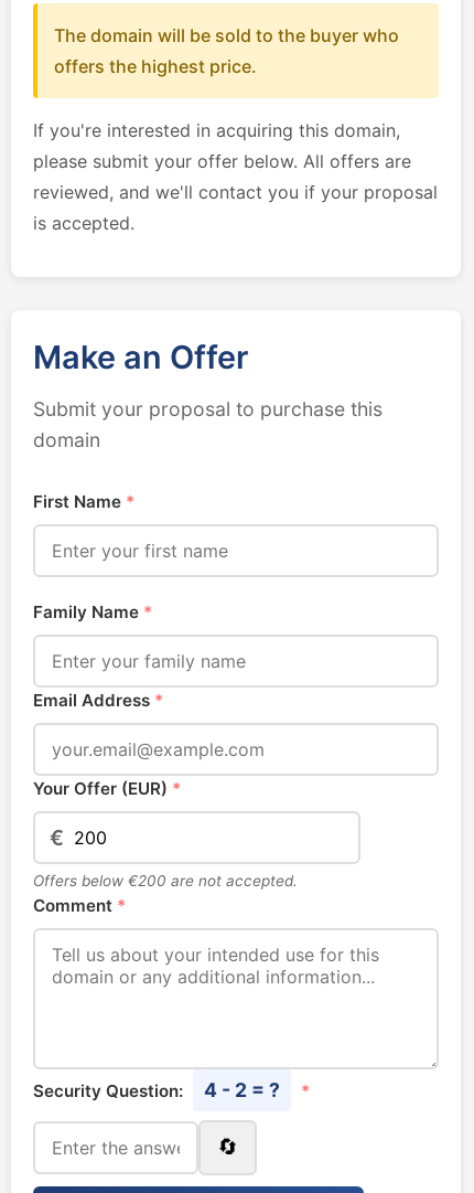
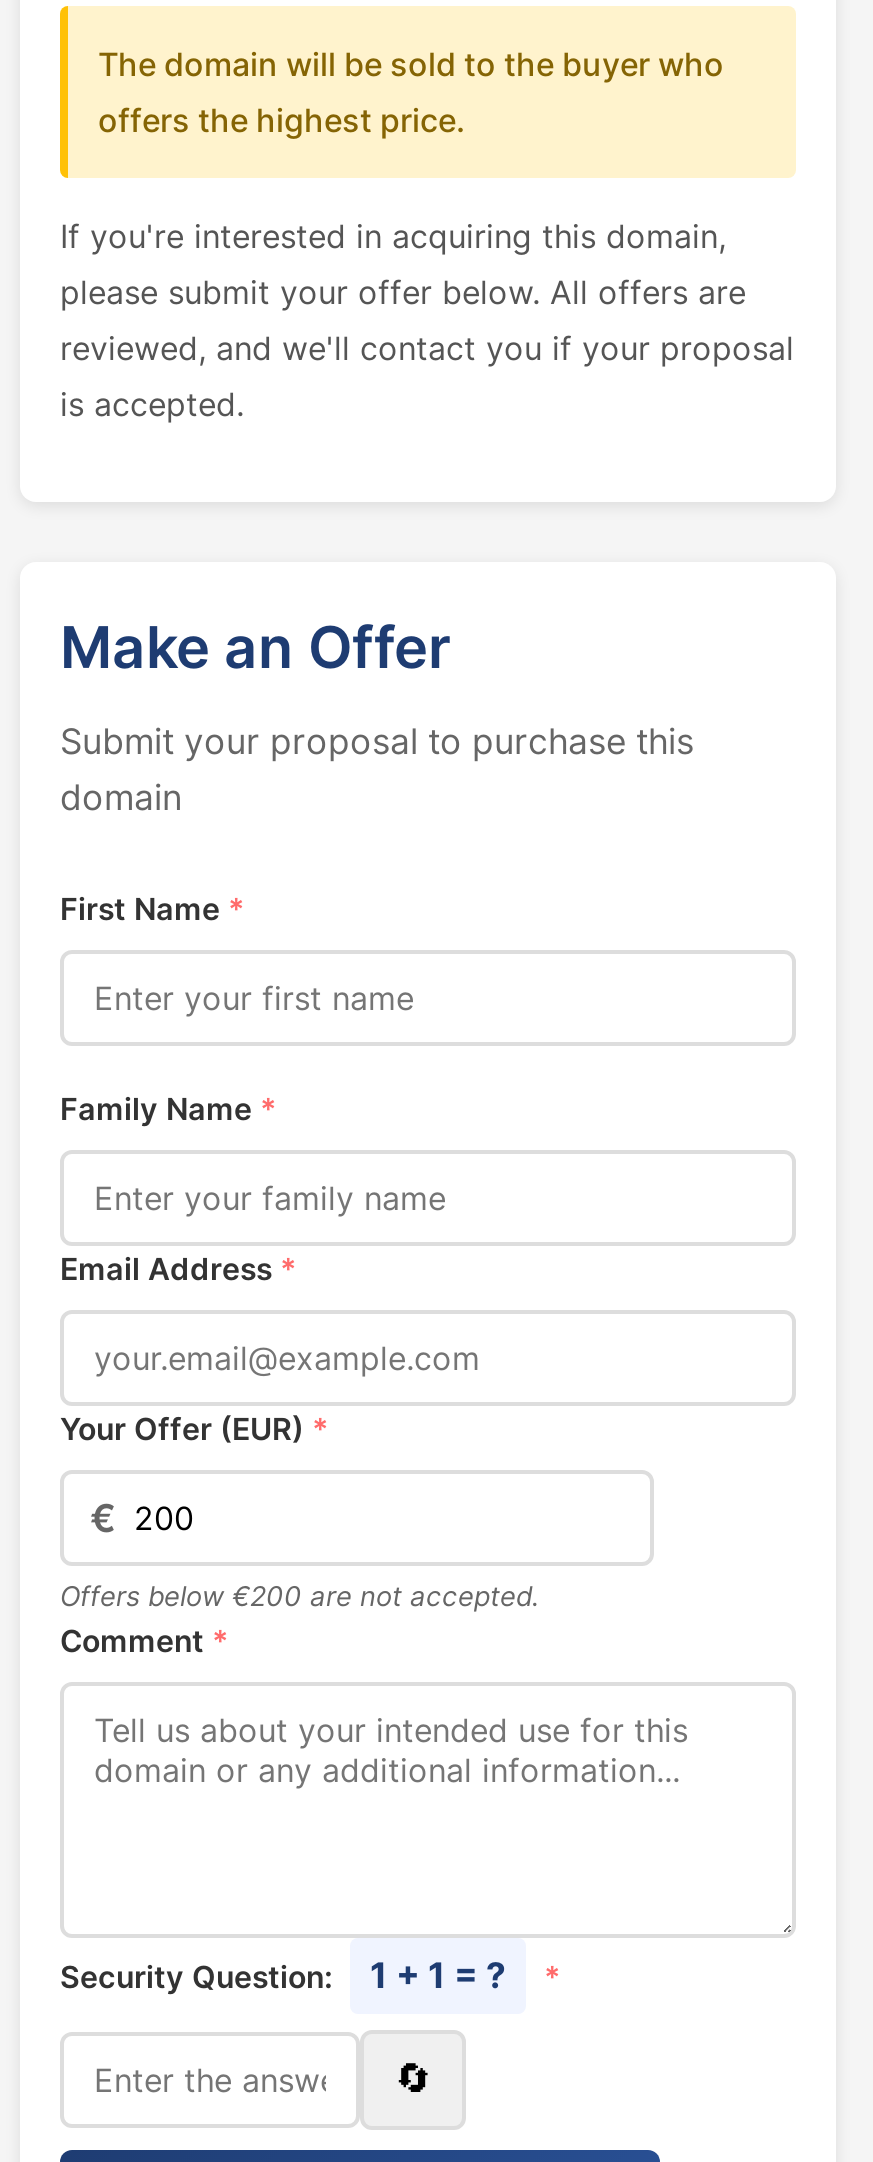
- 4 - 2 = ?
+ 1 + 1 = ?
